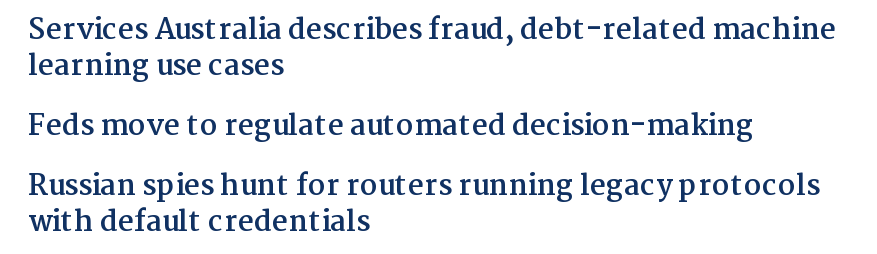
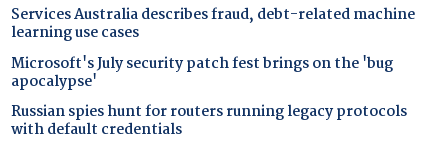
- Feds move to regulate automated decision-making
+ Microsoft's July security patch fest brings on the 'bug
+ apocalypse'
